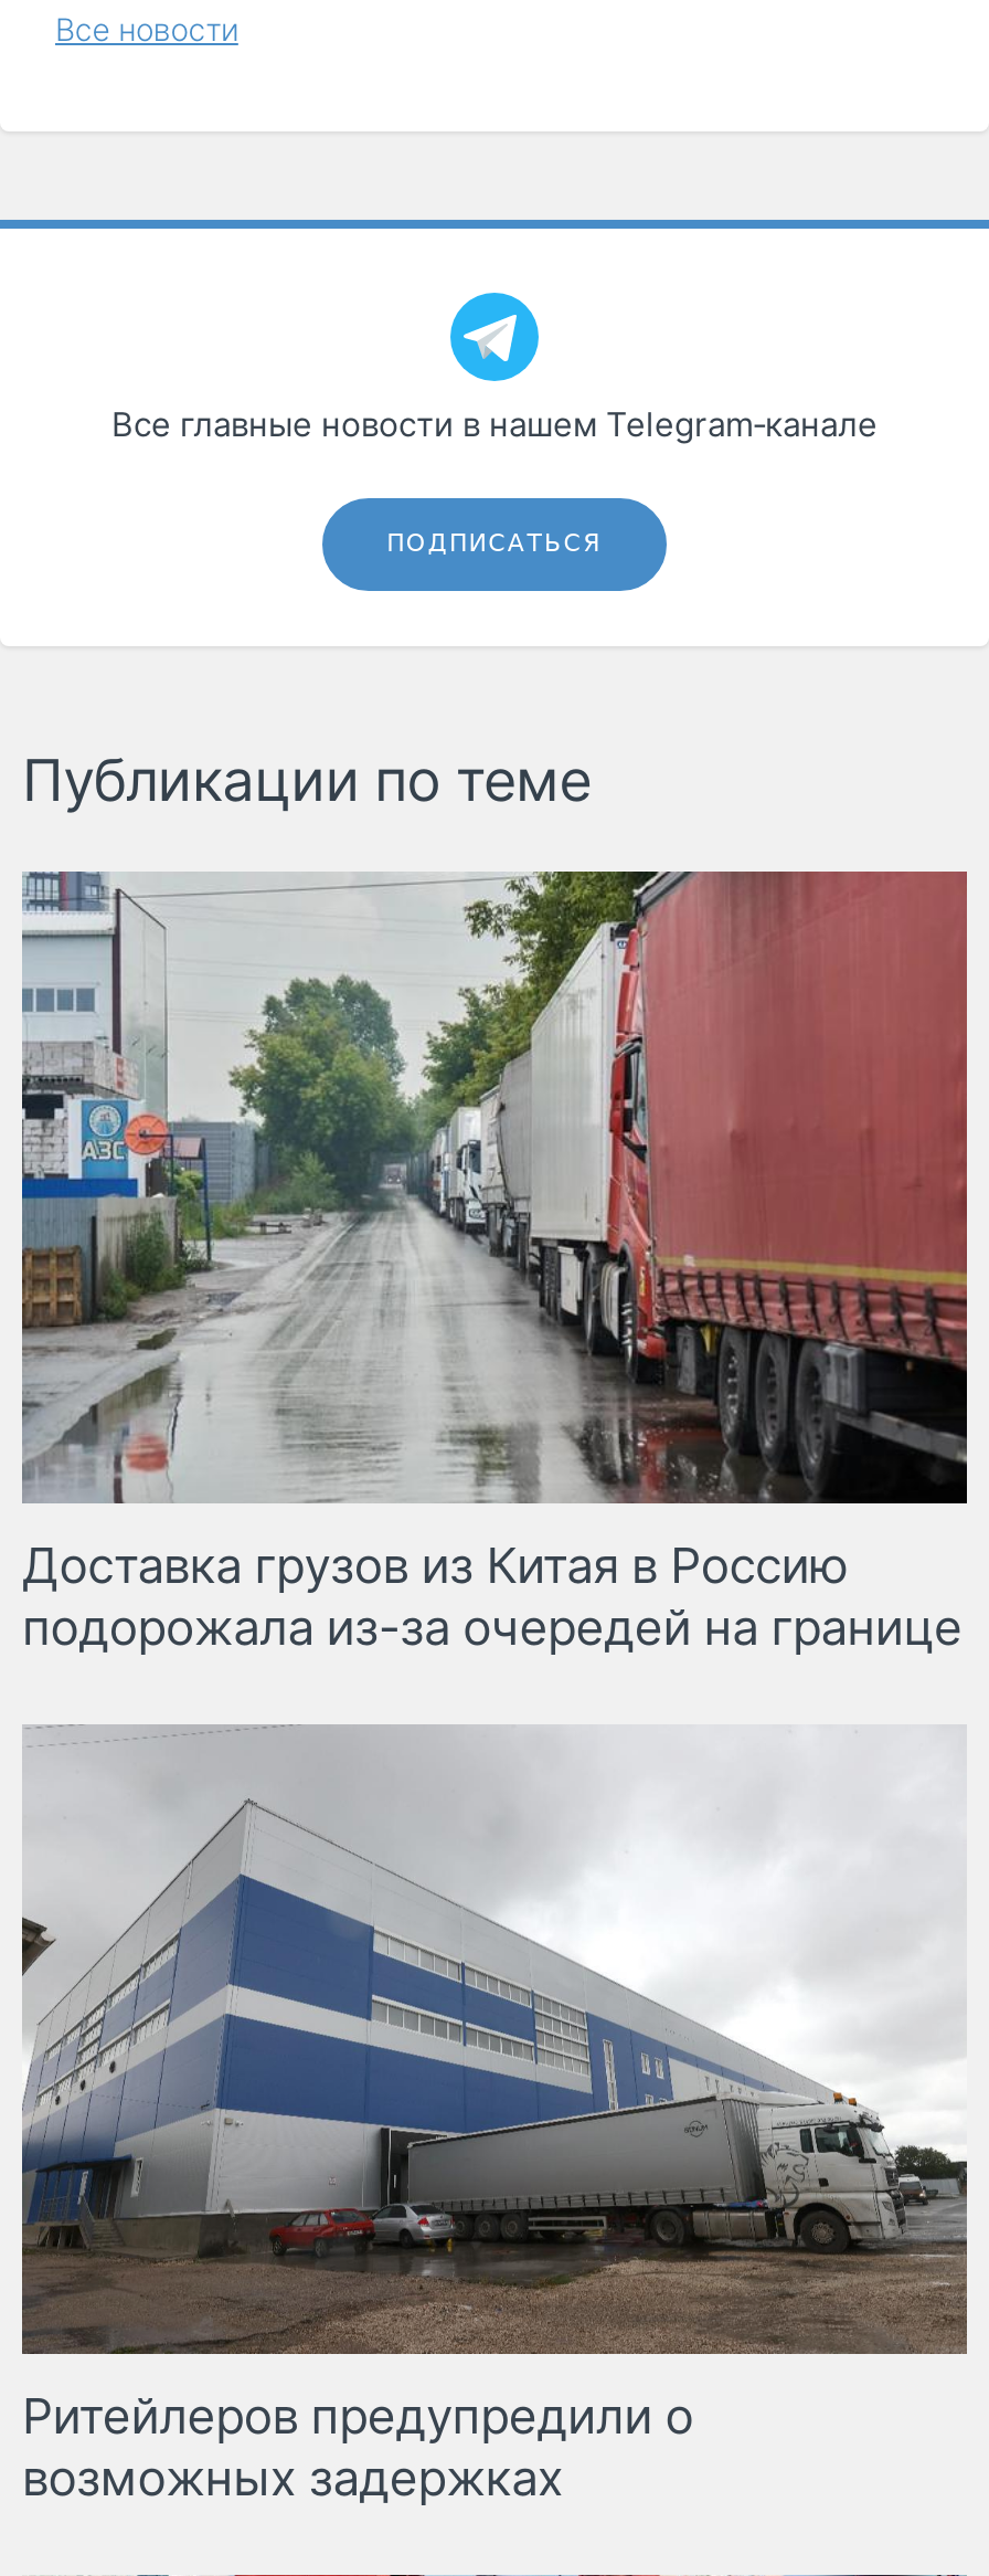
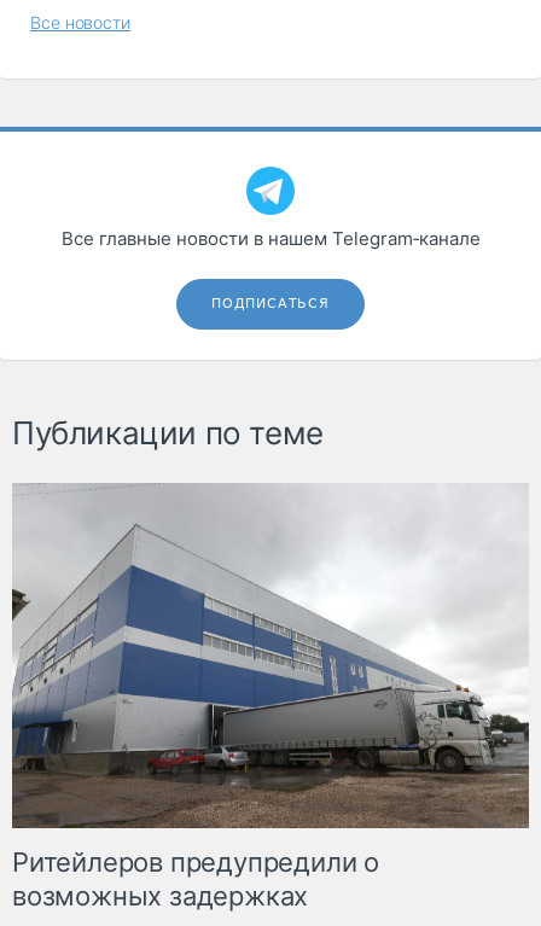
- [image]
- Доставка грузов из Китая в Россию
- подорожала из-за очередей на границе
